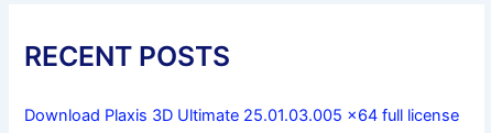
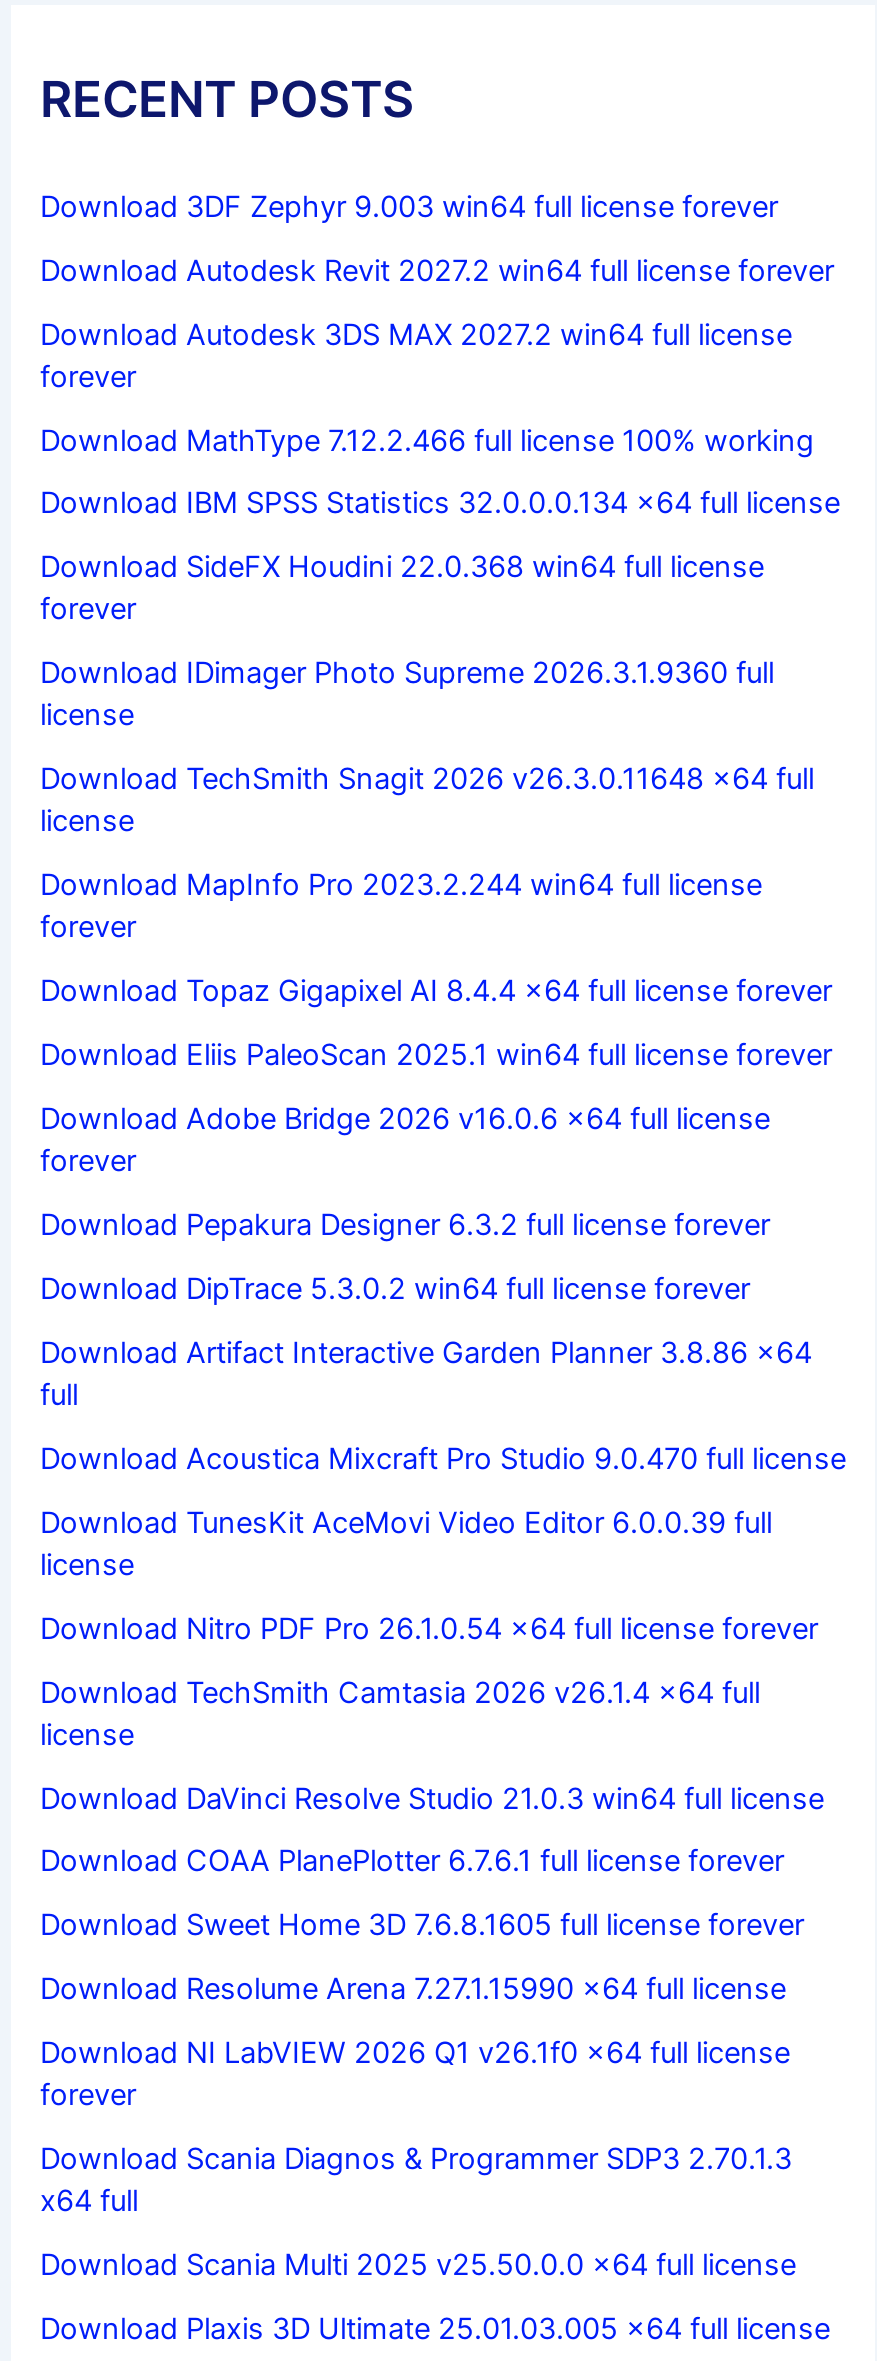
+ Download 3DF Zephyr 9.003 win64 full license forever
+ Download Autodesk Revit 2027.2 win64 full license forever
+ Download Autodesk 3DS MAX 2027.2 win64 full license
+ forever
+ Download MathType 7.12.2.466 full license 100% working
+ Download IBM SPSS Statistics 32.0.0.0.134 x64 full license
+ Download SideFX Houdini 22.0.368 win64 full license
+ forever
+ Download IDimager Photo Supreme 2026.3.1.9360 full
+ license
+ Download TechSmith Snagit 2026 v26.3.0.11648 x64 full
+ license
+ Download MapInfo Pro 2023.2.244 win64 full license
+ forever
+ Download Topaz Gigapixel AI 8.4.4 x64 full license forever
+ Download Eliis PaleoScan 2025.1 win64 full license forever
+ Download Adobe Bridge 2026 v16.0.6 x64 full license
+ forever
+ Download Pepakura Designer 6.3.2 full license forever
+ Download DipTrace 5.3.0.2 win64 full license forever
+ Download Artifact Interactive Garden Planner 3.8.86 x64
+ full
+ Download Acoustica Mixcraft Pro Studio 9.0.470 full license
+ Download TunesKit AceMovi Video Editor 6.0.0.39 full
+ license
+ Download Nitro PDF Pro 26.1.0.54 x64 full license forever
+ Download TechSmith Camtasia 2026 v26.1.4 x64 full
+ license
+ Download DaVinci Resolve Studio 21.0.3 win64 full license
+ Download COAA PlanePlotter 6.7.6.1 full license forever
+ Download Sweet Home 3D 7.6.8.1605 full license forever
+ Download Resolume Arena 7.27.1.15990 x64 full license
+ Download NI LabVIEW 2026 Q1 v26.1f0 x64 full license
+ forever
+ Download Scania Diagnos & Programmer SDP3 2.70.1.3
+ x64 full
+ Download Scania Multi 2025 v25.50.0.0 x64 full license
